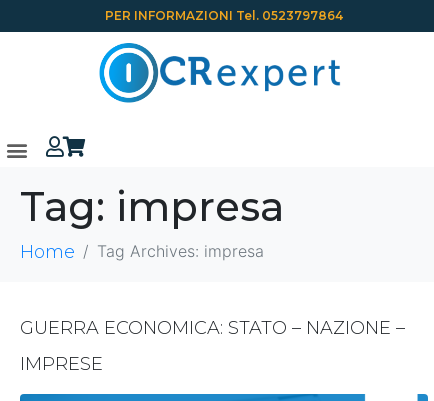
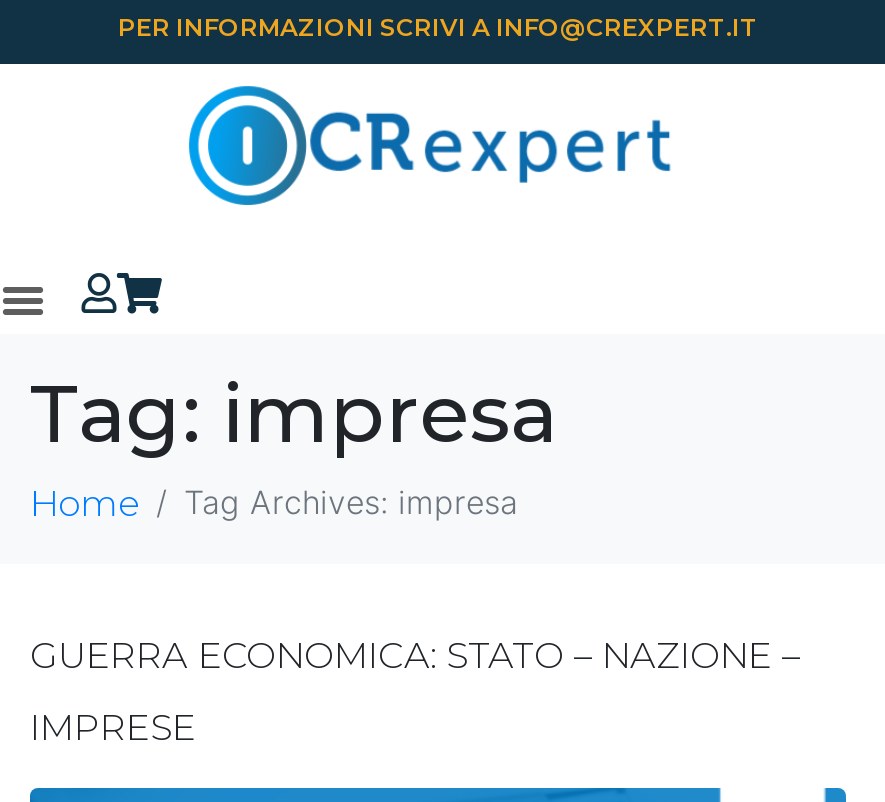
- PER INFORMAZIONI Tel. 0523797864
+ PER INFORMAZIONI SCRIVI A INFO@CREXPERT.IT
